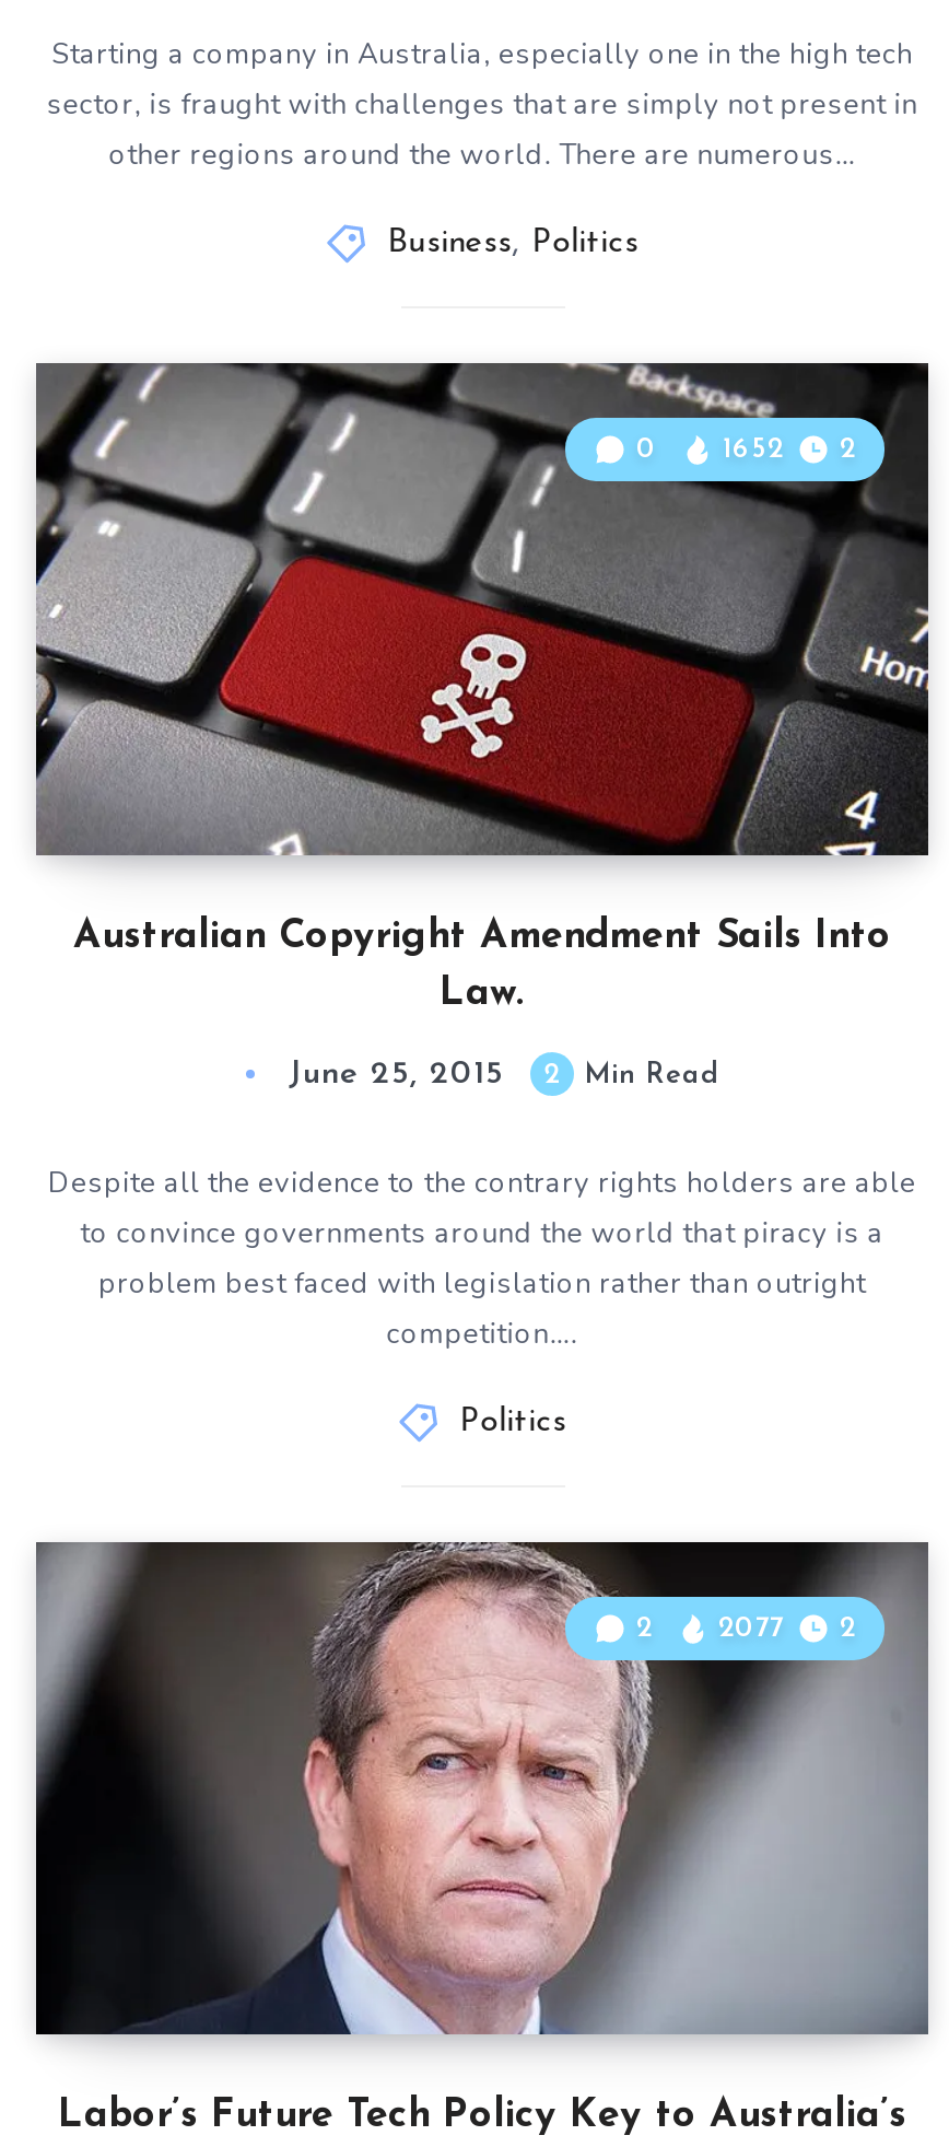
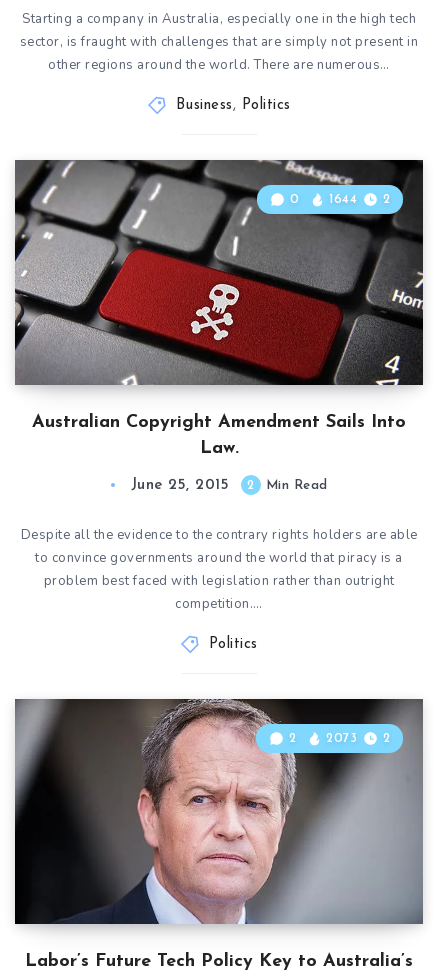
- 0 1652 2
+ 0 1644 2

- 2 2077 2
+ 2 2073 2
